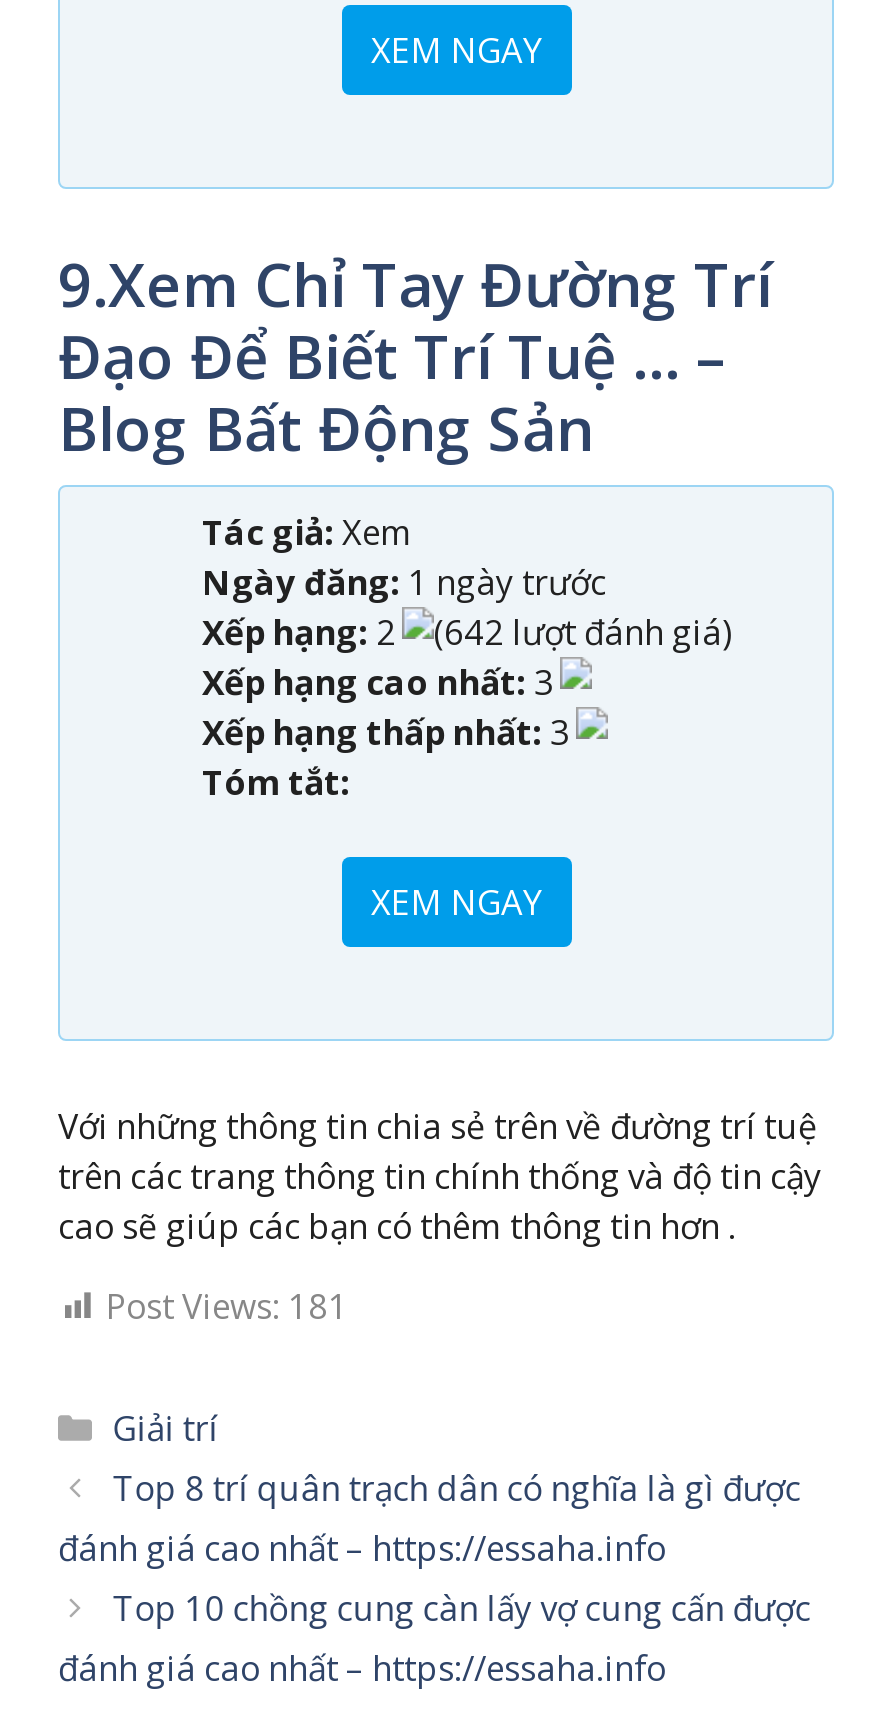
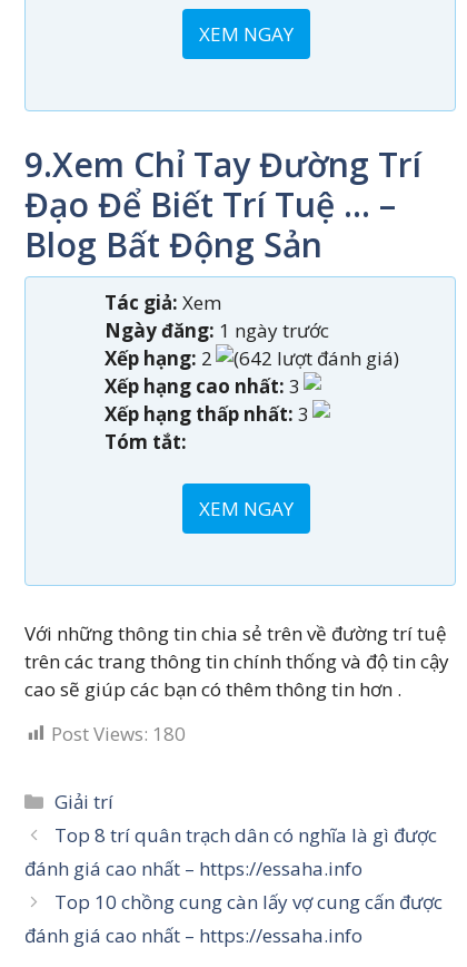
- Post Views: 181
+ Post Views: 180
